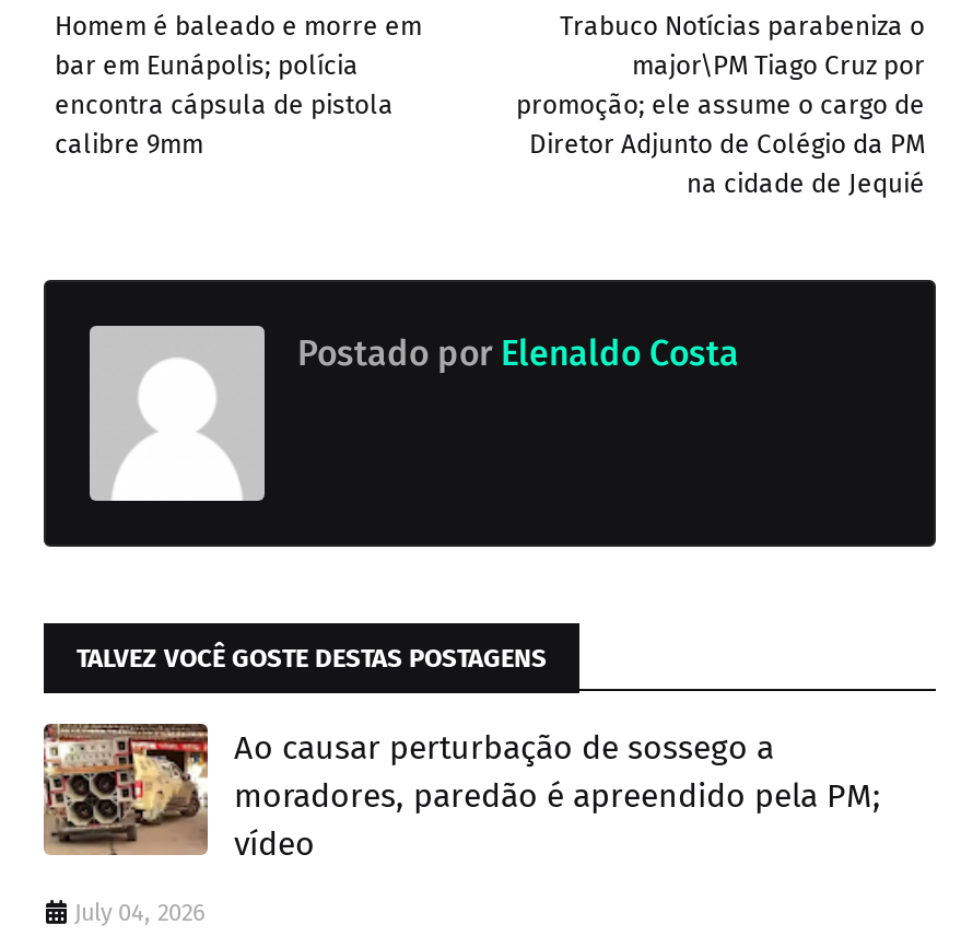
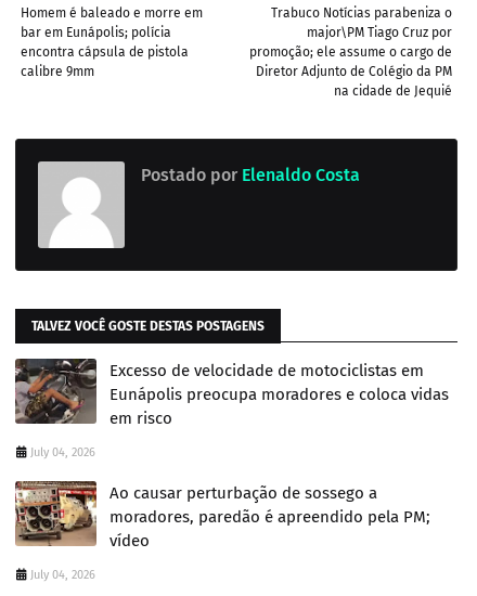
+ [image]
+ Excesso de velocidade de motociclistas em
+ Eunápolis preocupa moradores e coloca vidas
+ em risco
+ July 04, 2026
